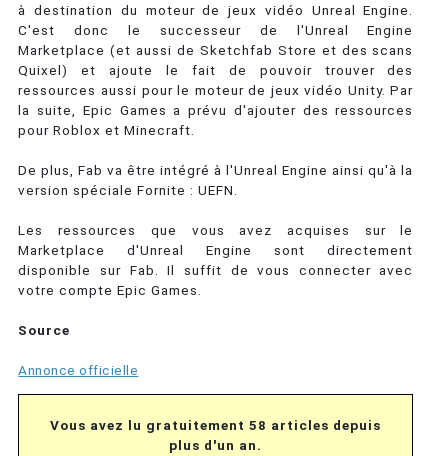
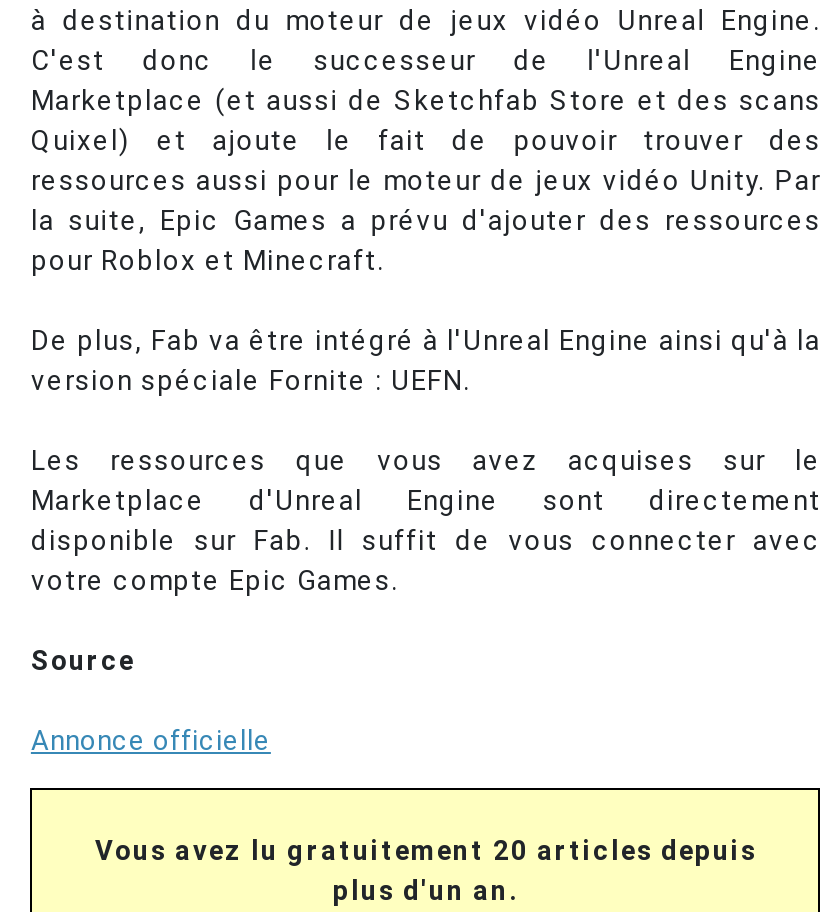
- Vous avez lu gratuitement 58 articles depuis
+ Vous avez lu gratuitement 20 articles depuis
